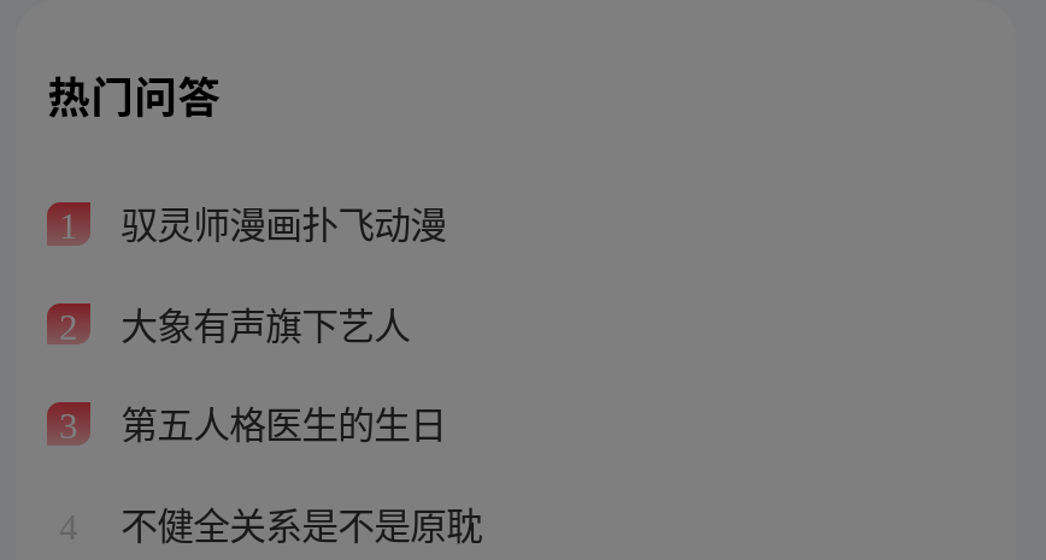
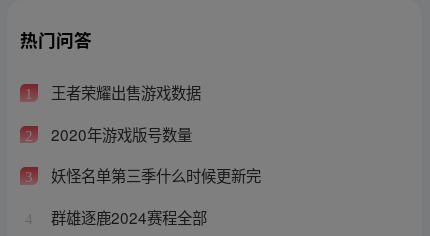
- 驭灵师漫画扑飞动漫
+ 王者荣耀出售游戏数据

- 大象有声旗下艺人
+ 2020年游戏版号数量

- 第五人格医生的生日
+ 妖怪名单第三季什么时候更新完

- 不健全关系是不是原耽
+ 群雄逐鹿2024赛程全部
